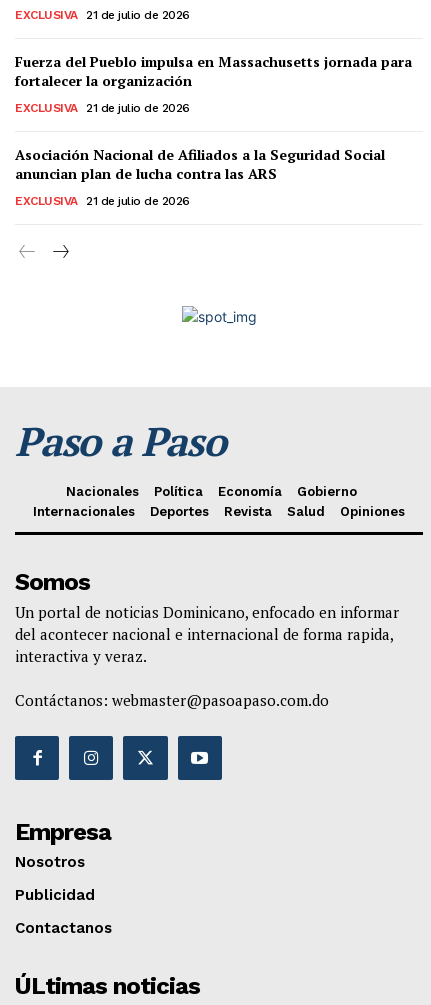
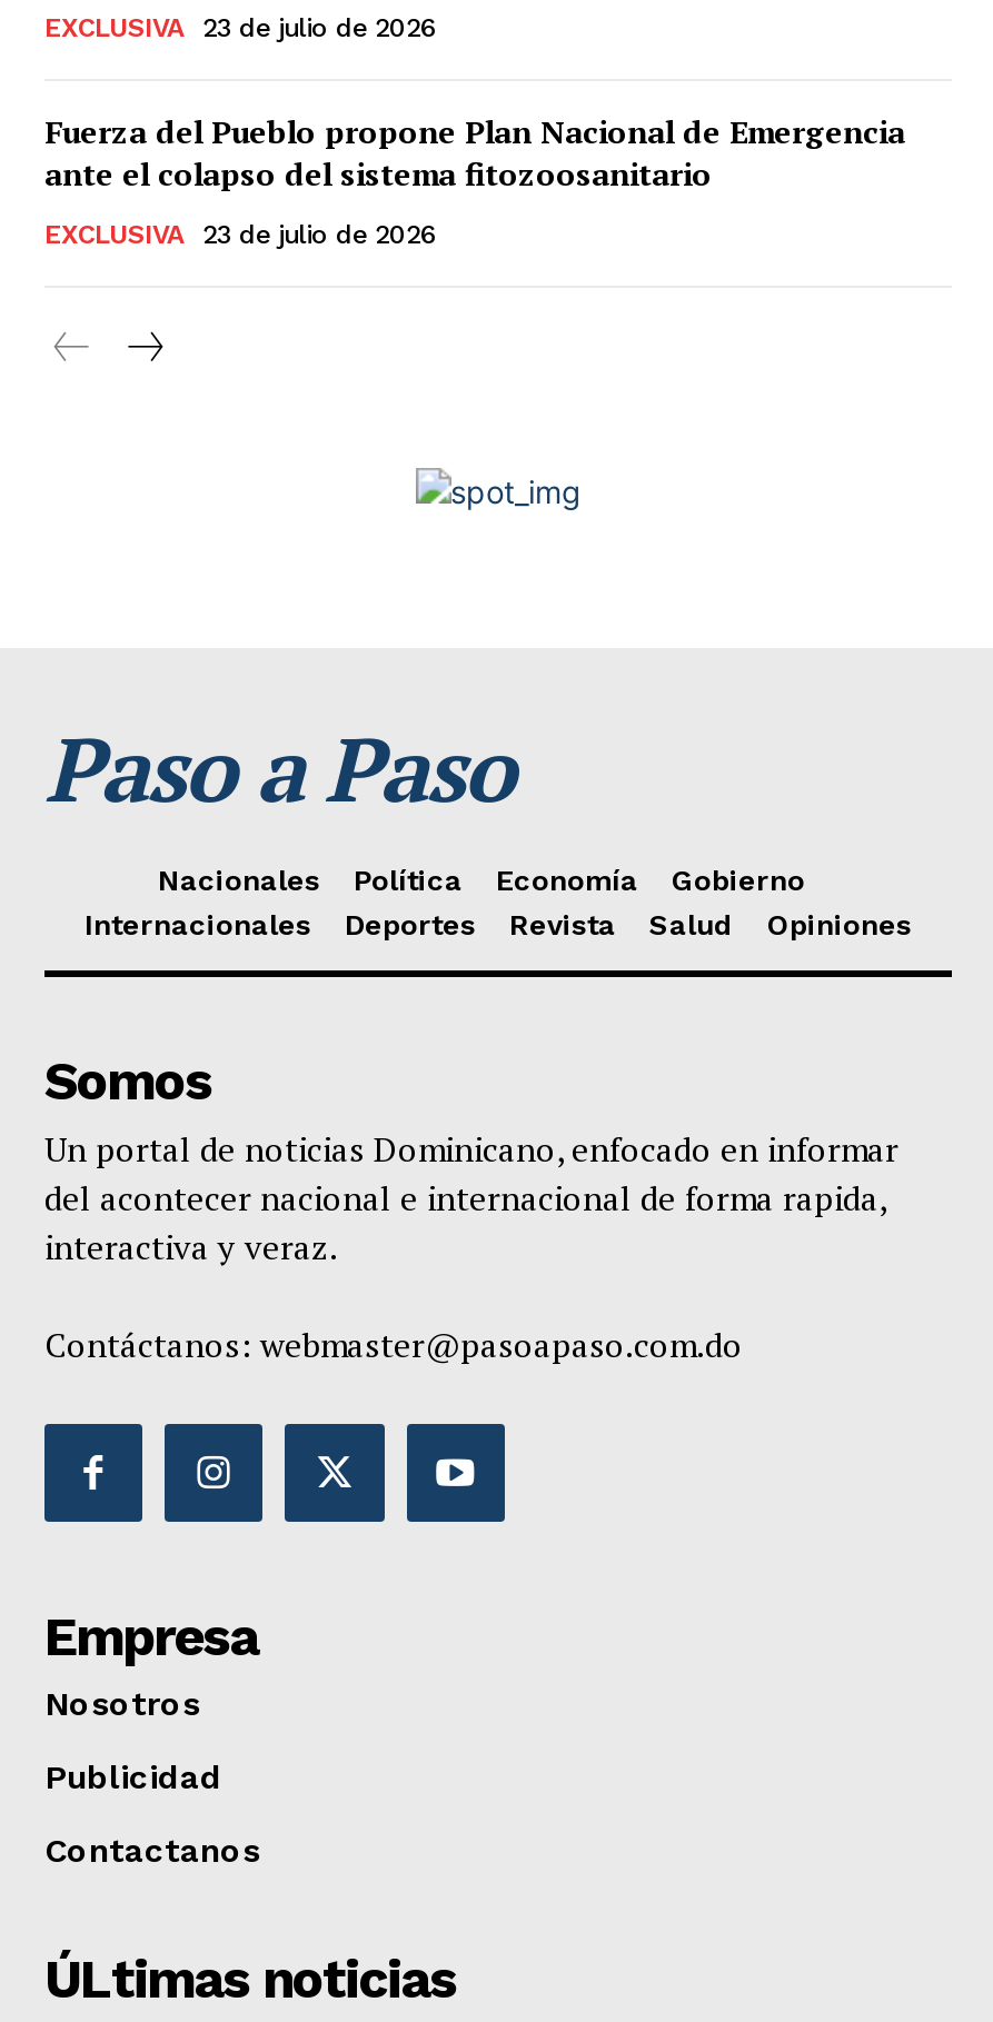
- EXCLUSIVA 21 de julio de 2026
+ EXCLUSIVA 23 de julio de 2026

- Fuerza del Pueblo impulsa en Massachusetts jornada para
- fortalecer la organización
+ Fuerza del Pueblo propone Plan Nacional de Emergencia
+ ante el colapso del sistema fitozoosanitario

- 21 de julio de 2026
- Asociación Nacional de Afiliados a la Seguridad Social
- anuncian plan de lucha contra las ARS
- EXCLUSIVA
- 21 de julio de 2026
+ 23 de julio de 2026
